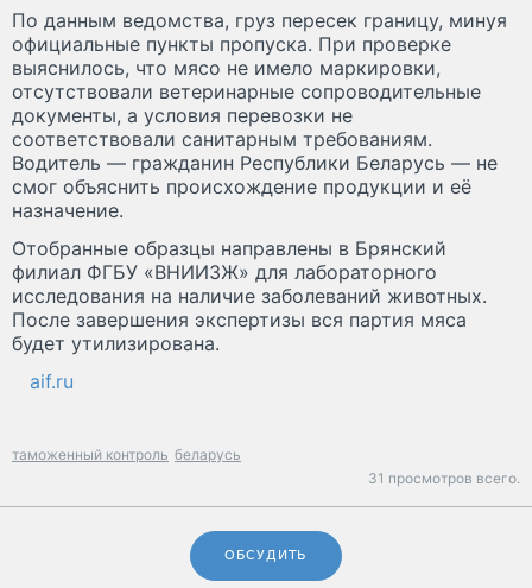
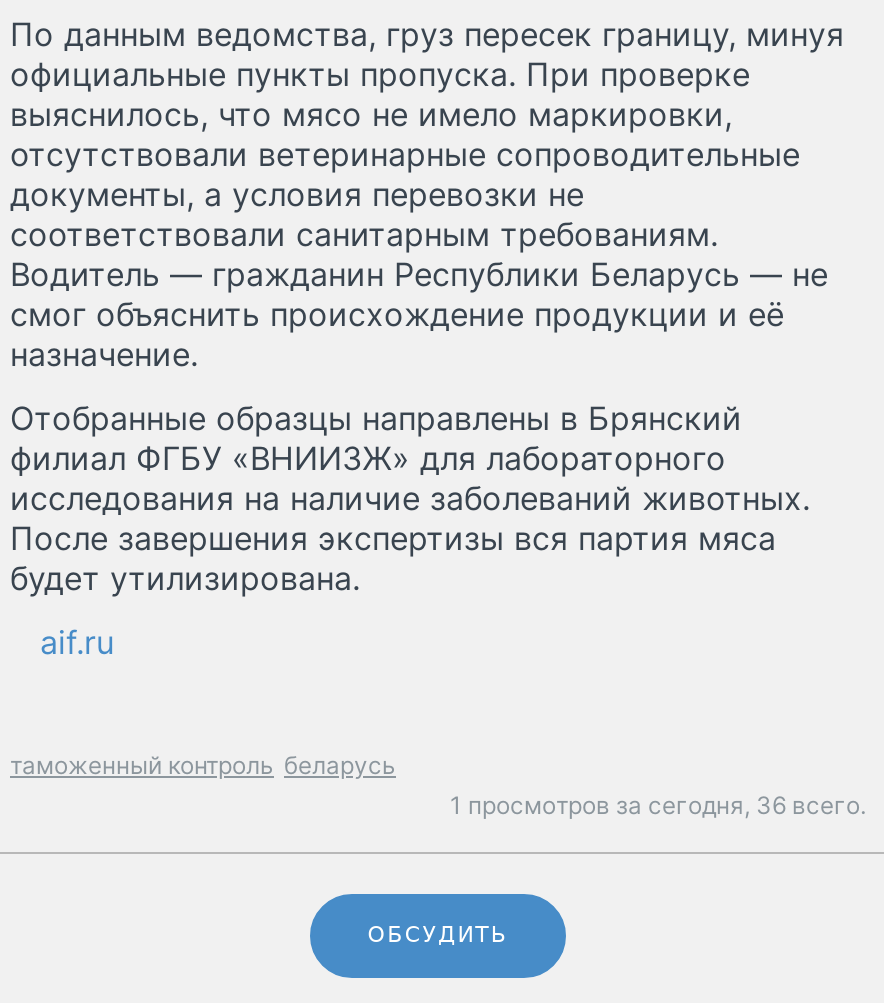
- 31 просмотров всего.
+ 1 просмотров за сегодня, 36 всего.
